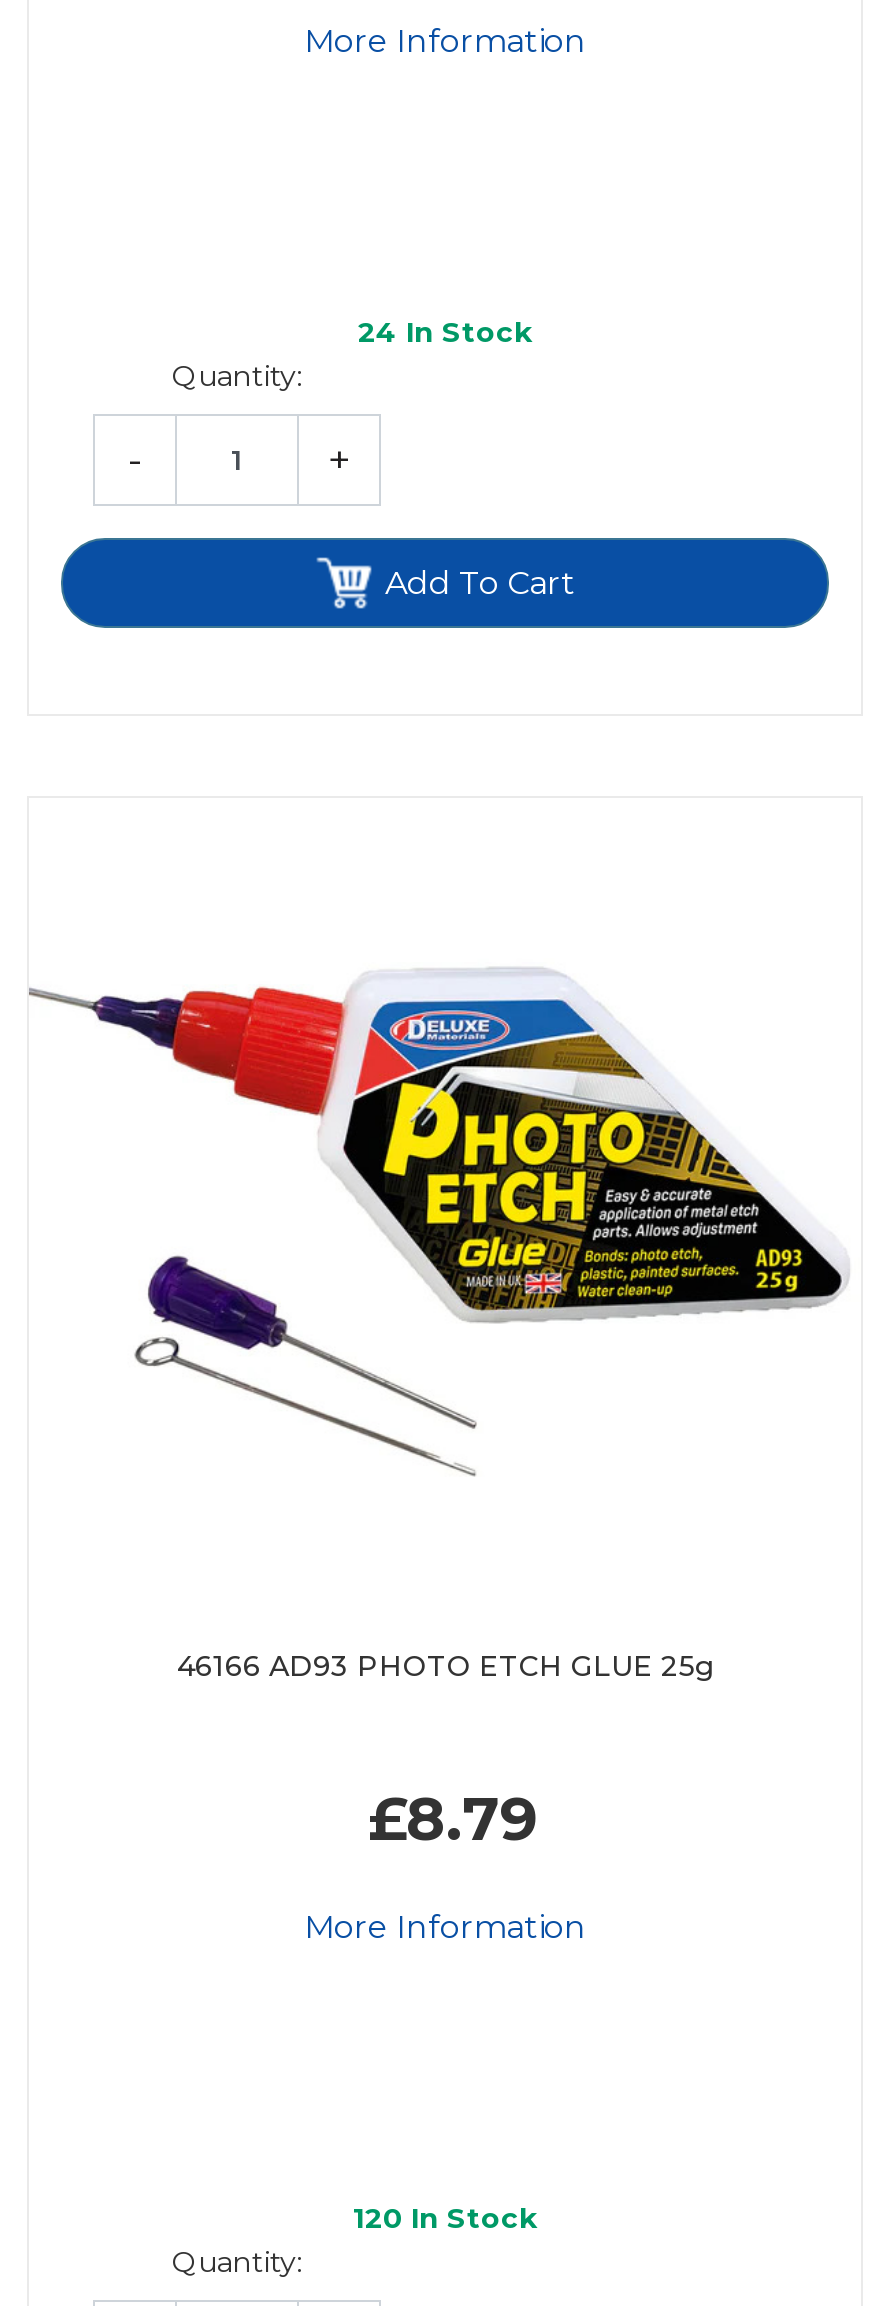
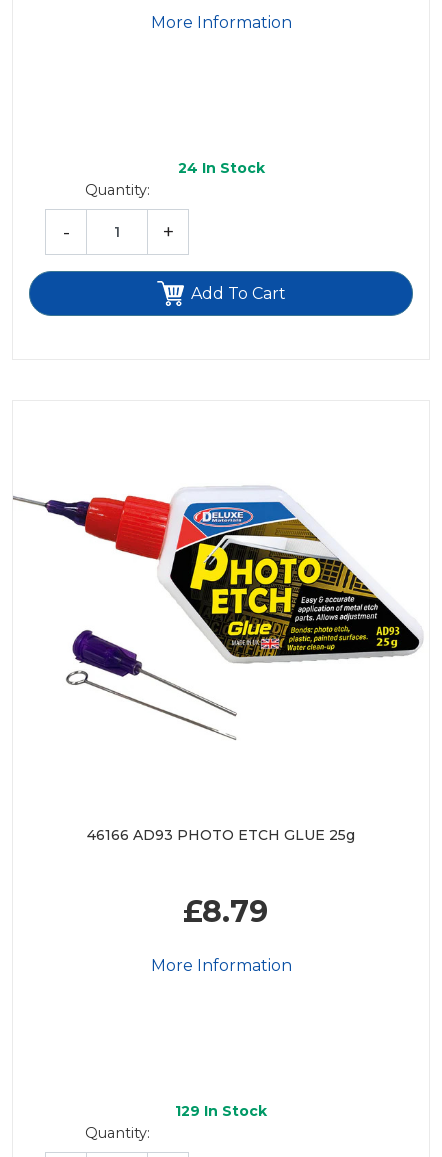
- 120 In Stock
+ 129 In Stock
